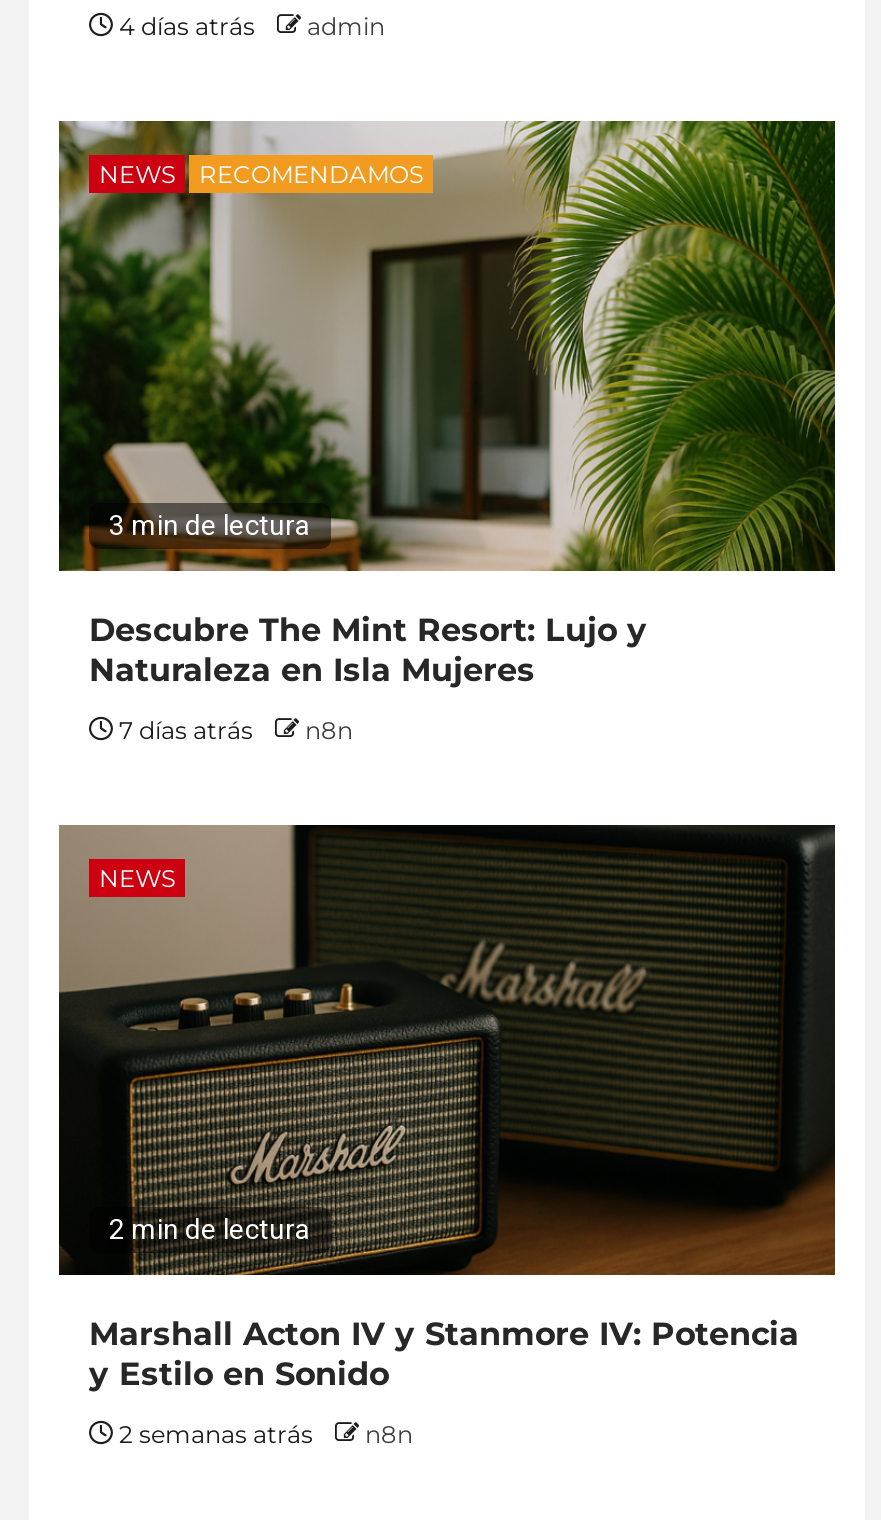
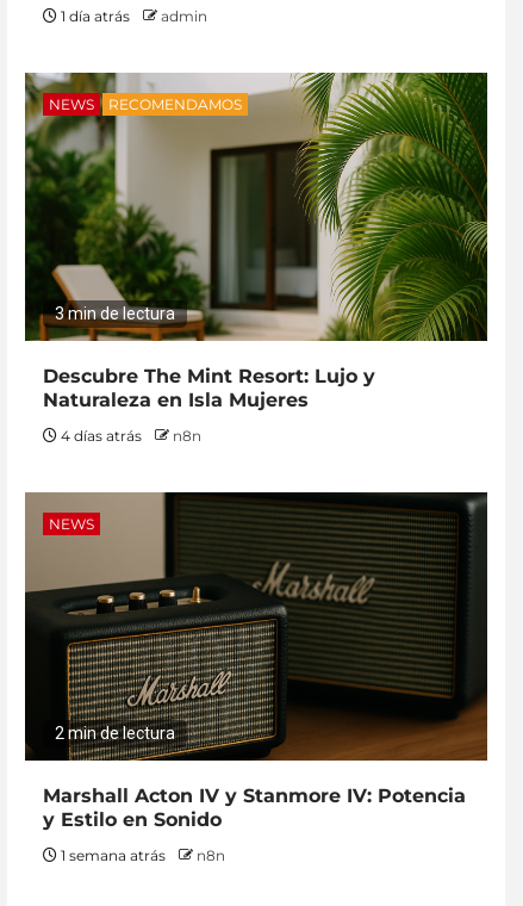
- 4 días atrás admin
+ 1 día atrás admin

- 7 días atrás n8n
+ 4 días atrás n8n

- 2 semanas atrás
+ 1 semana atrás
